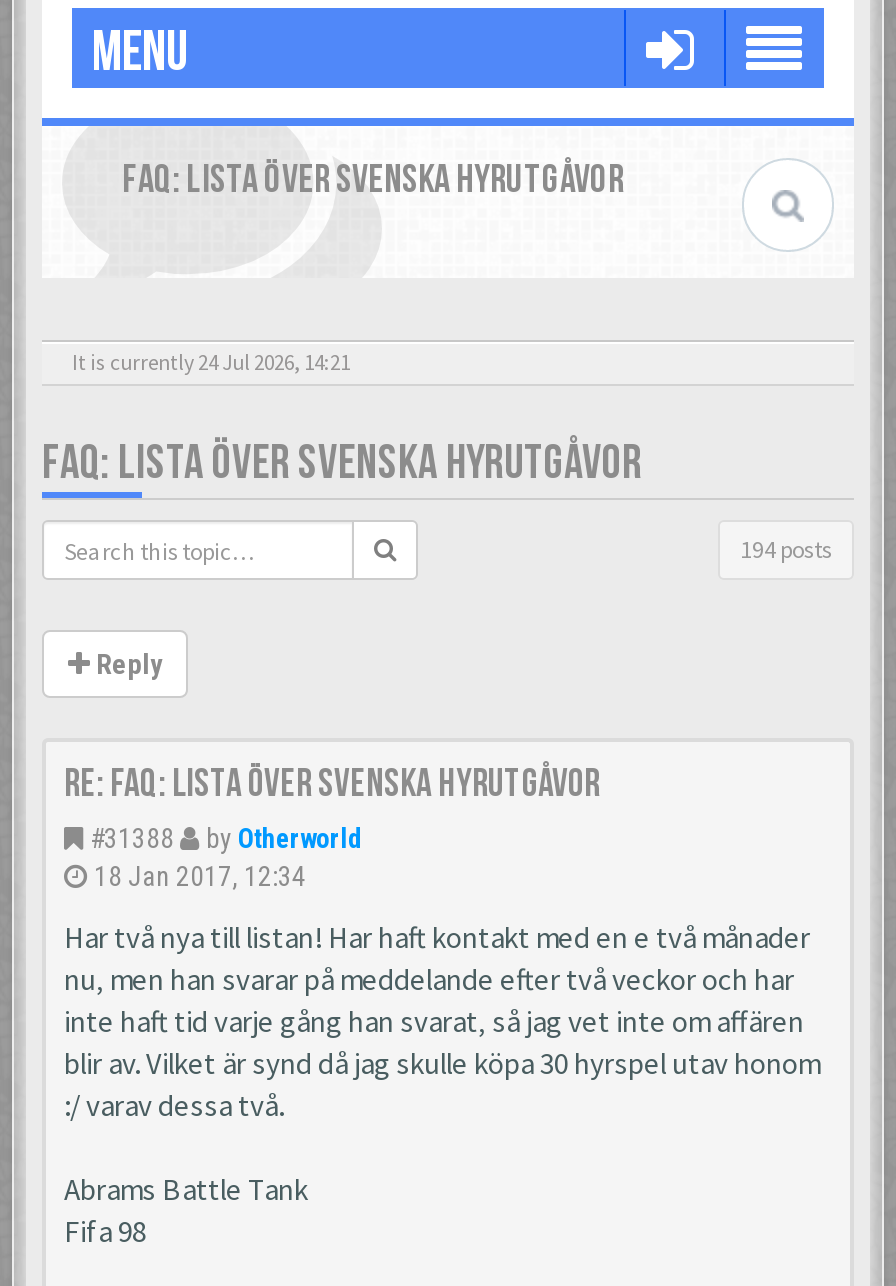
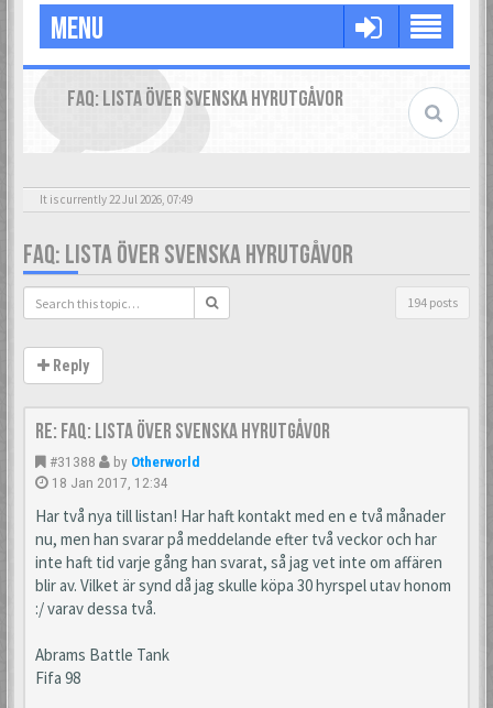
- It is currently 24 Jul 2026, 14:21
+ It is currently 22 Jul 2026, 07:49
